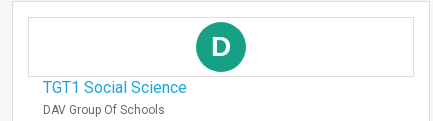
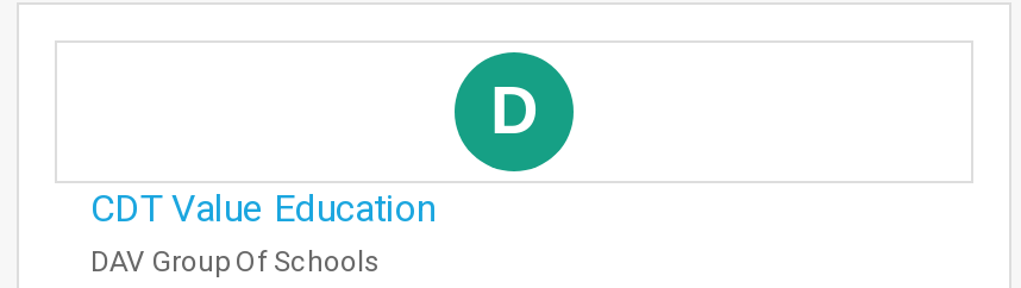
- TGT1 Social Science
+ CDT Value Education
